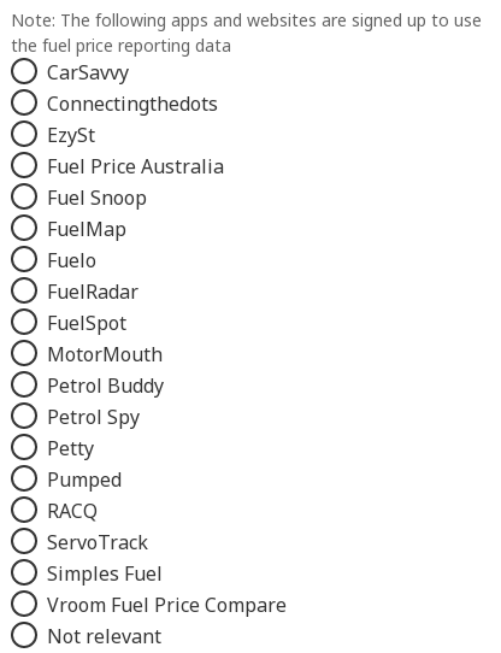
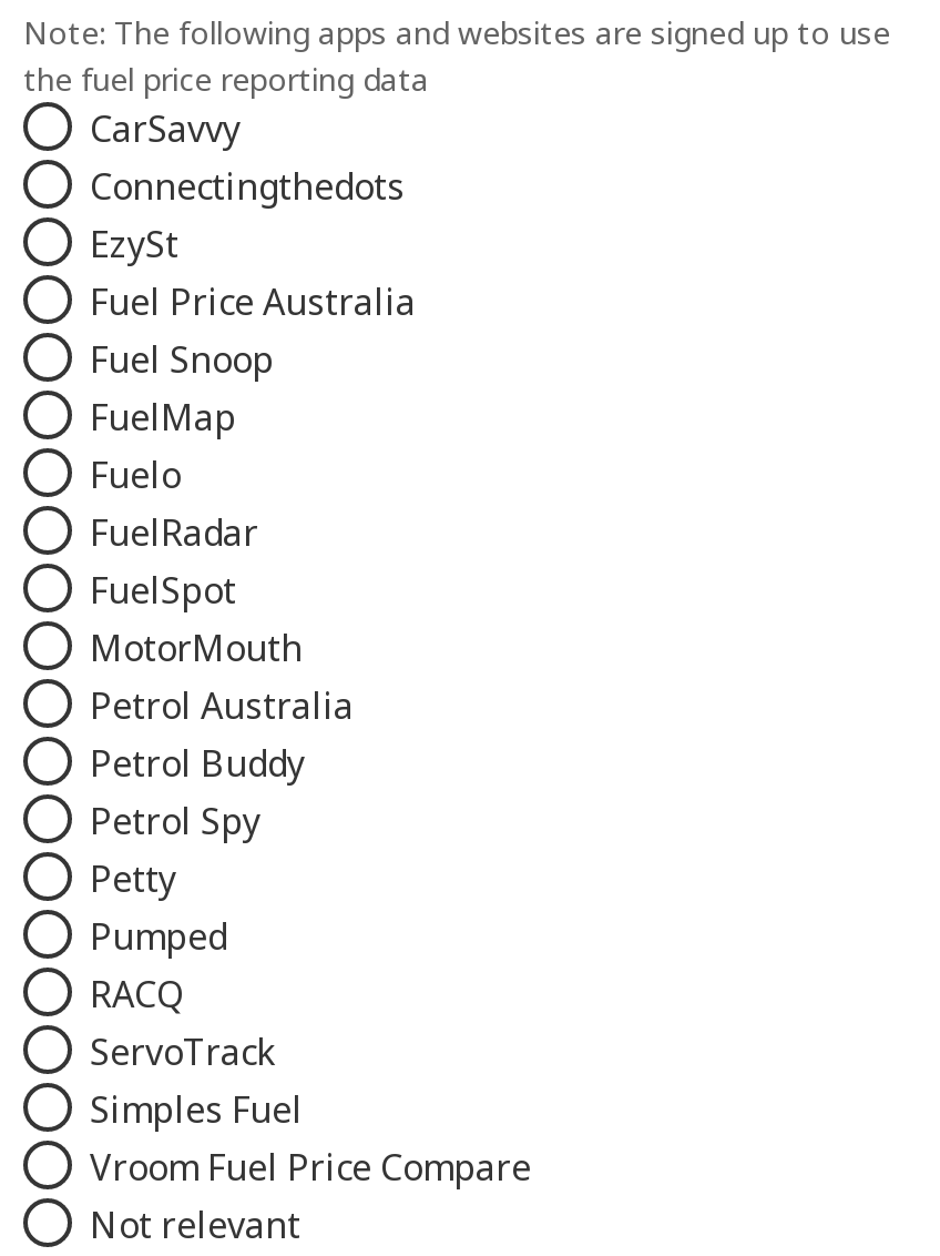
+ Petrol Australia
